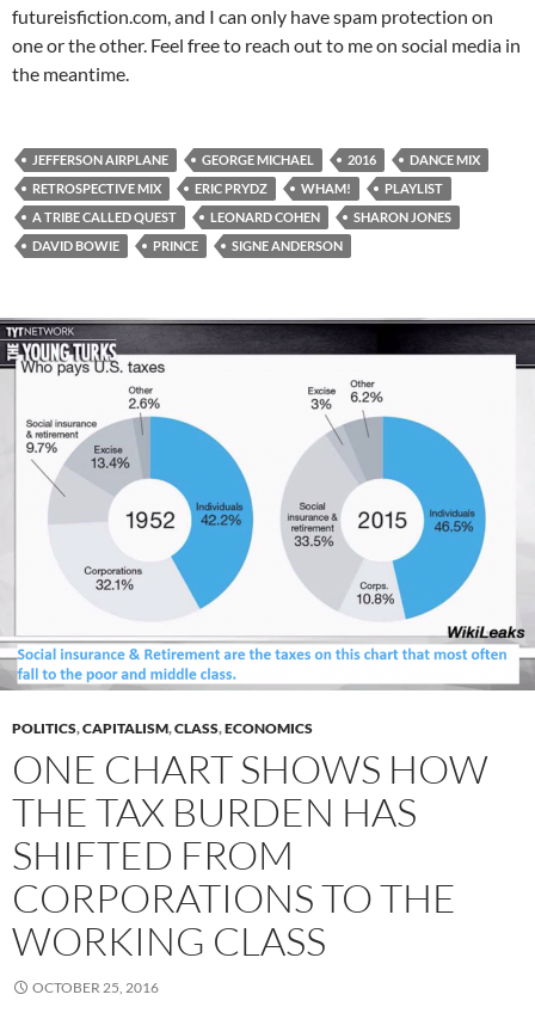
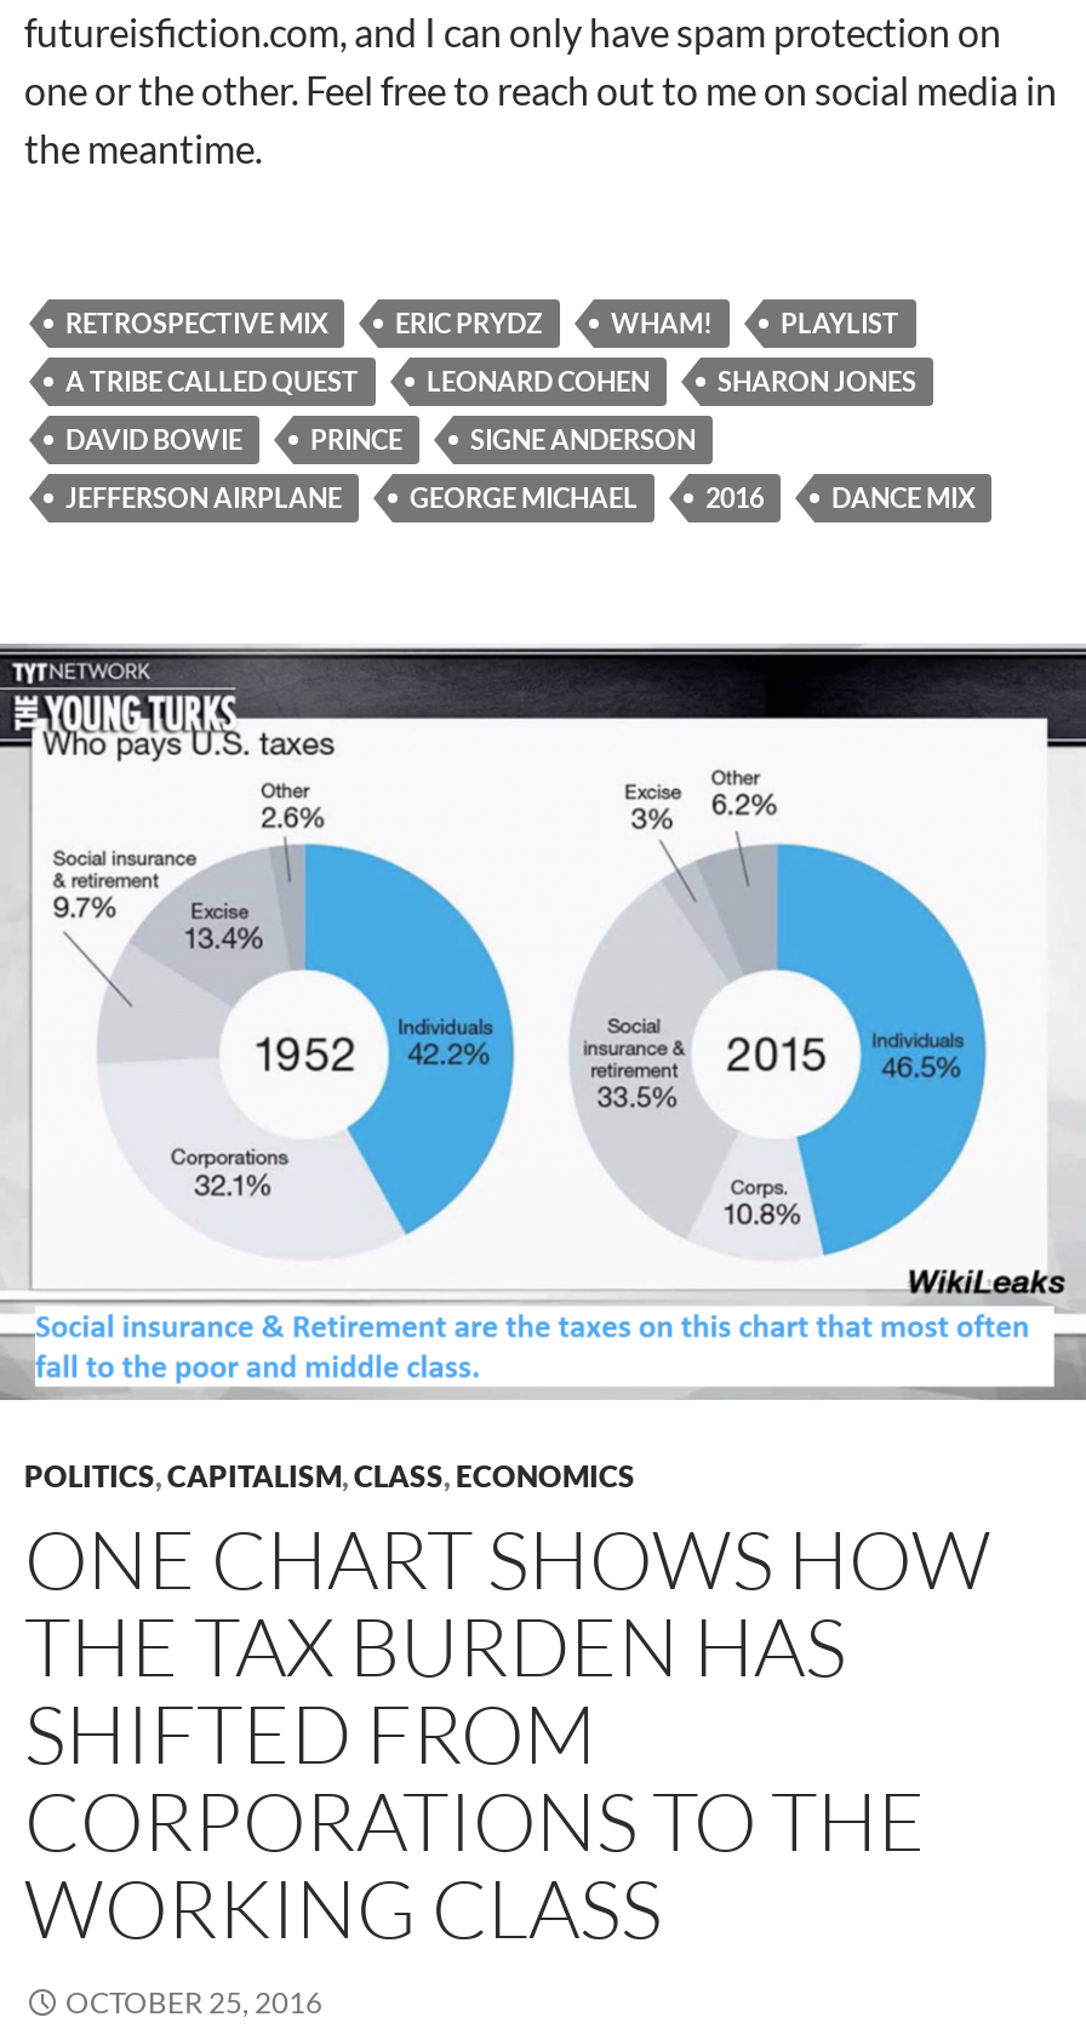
moved down: JEFFERSON AIRPLANE | GEORGE MICHAEL | 2016 | DANCE MIX

moved up: RETROSPECTIVE MIX | ERIC PRYDZ | WHAM! | ... | PRINCE | SIGNE ANDERSON
